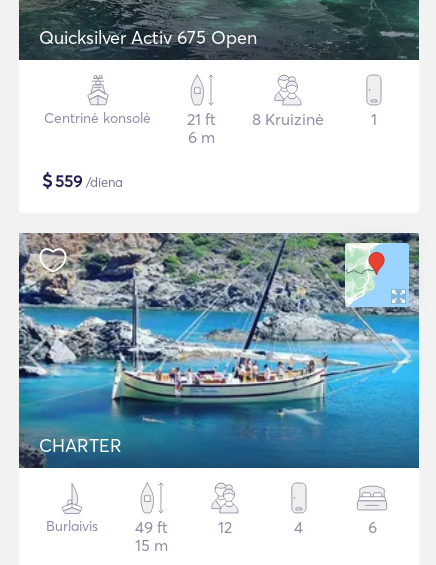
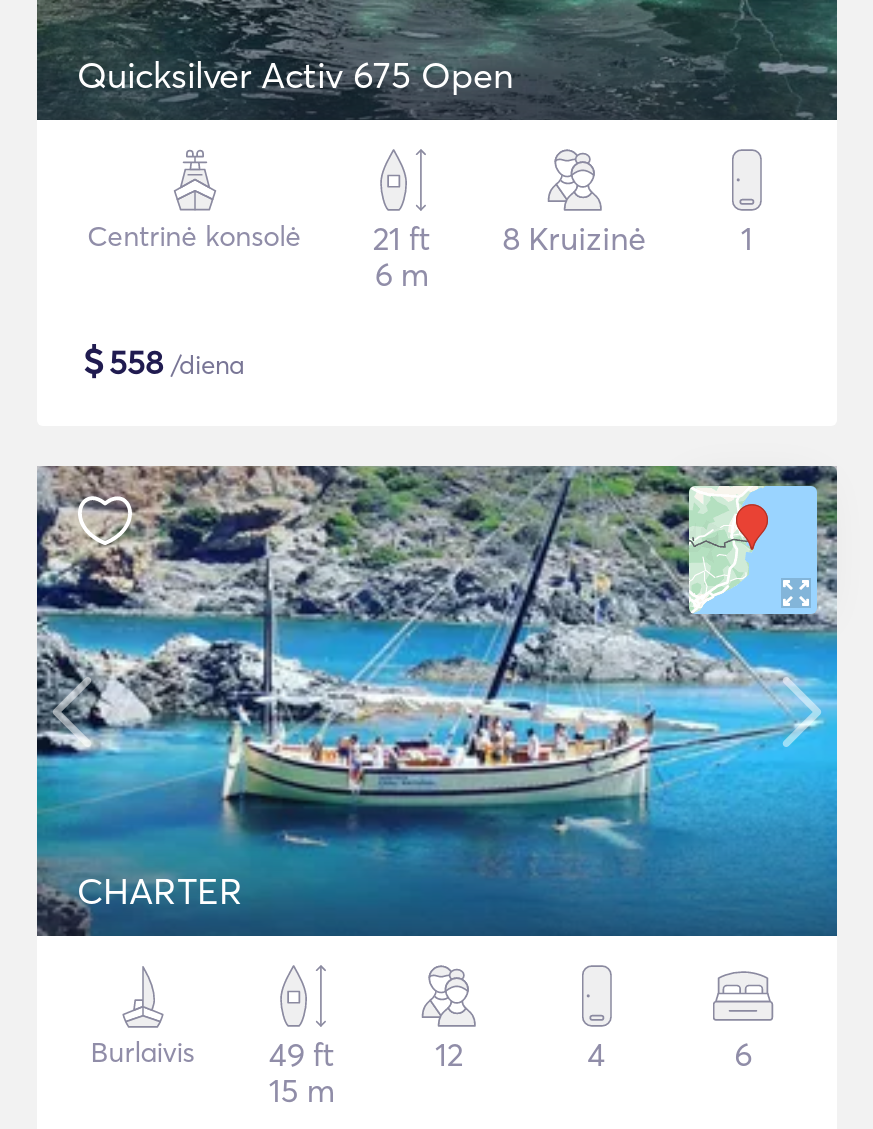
- $559 /diena
+ $558 /diena
